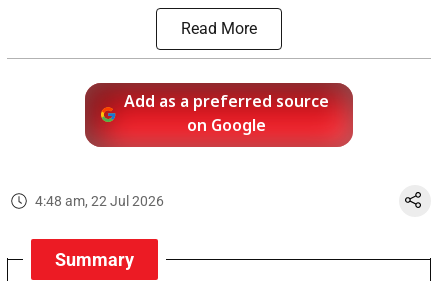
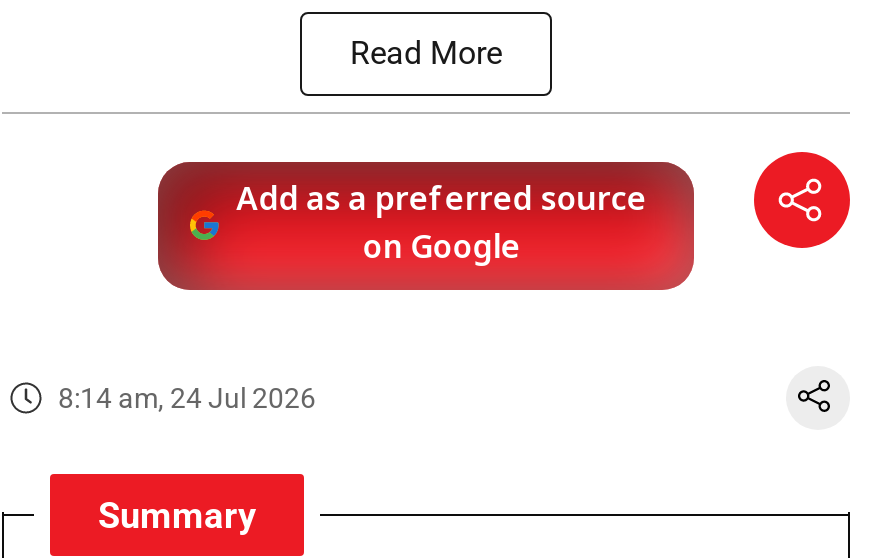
+ [image]

- 4:48 am, 22 Jul 2026
+ 8:14 am, 24 Jul 2026
